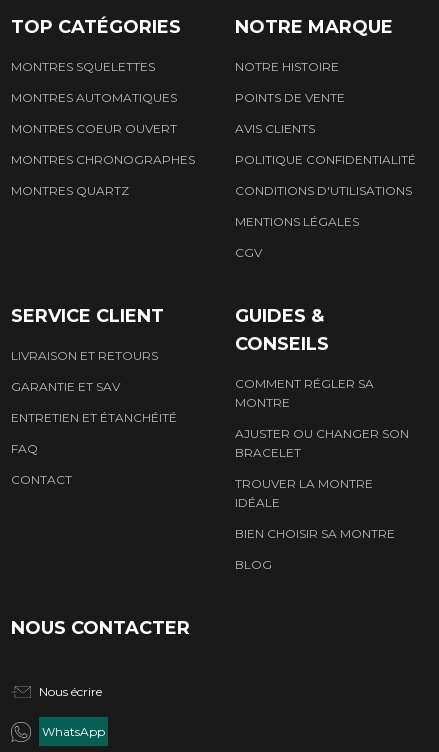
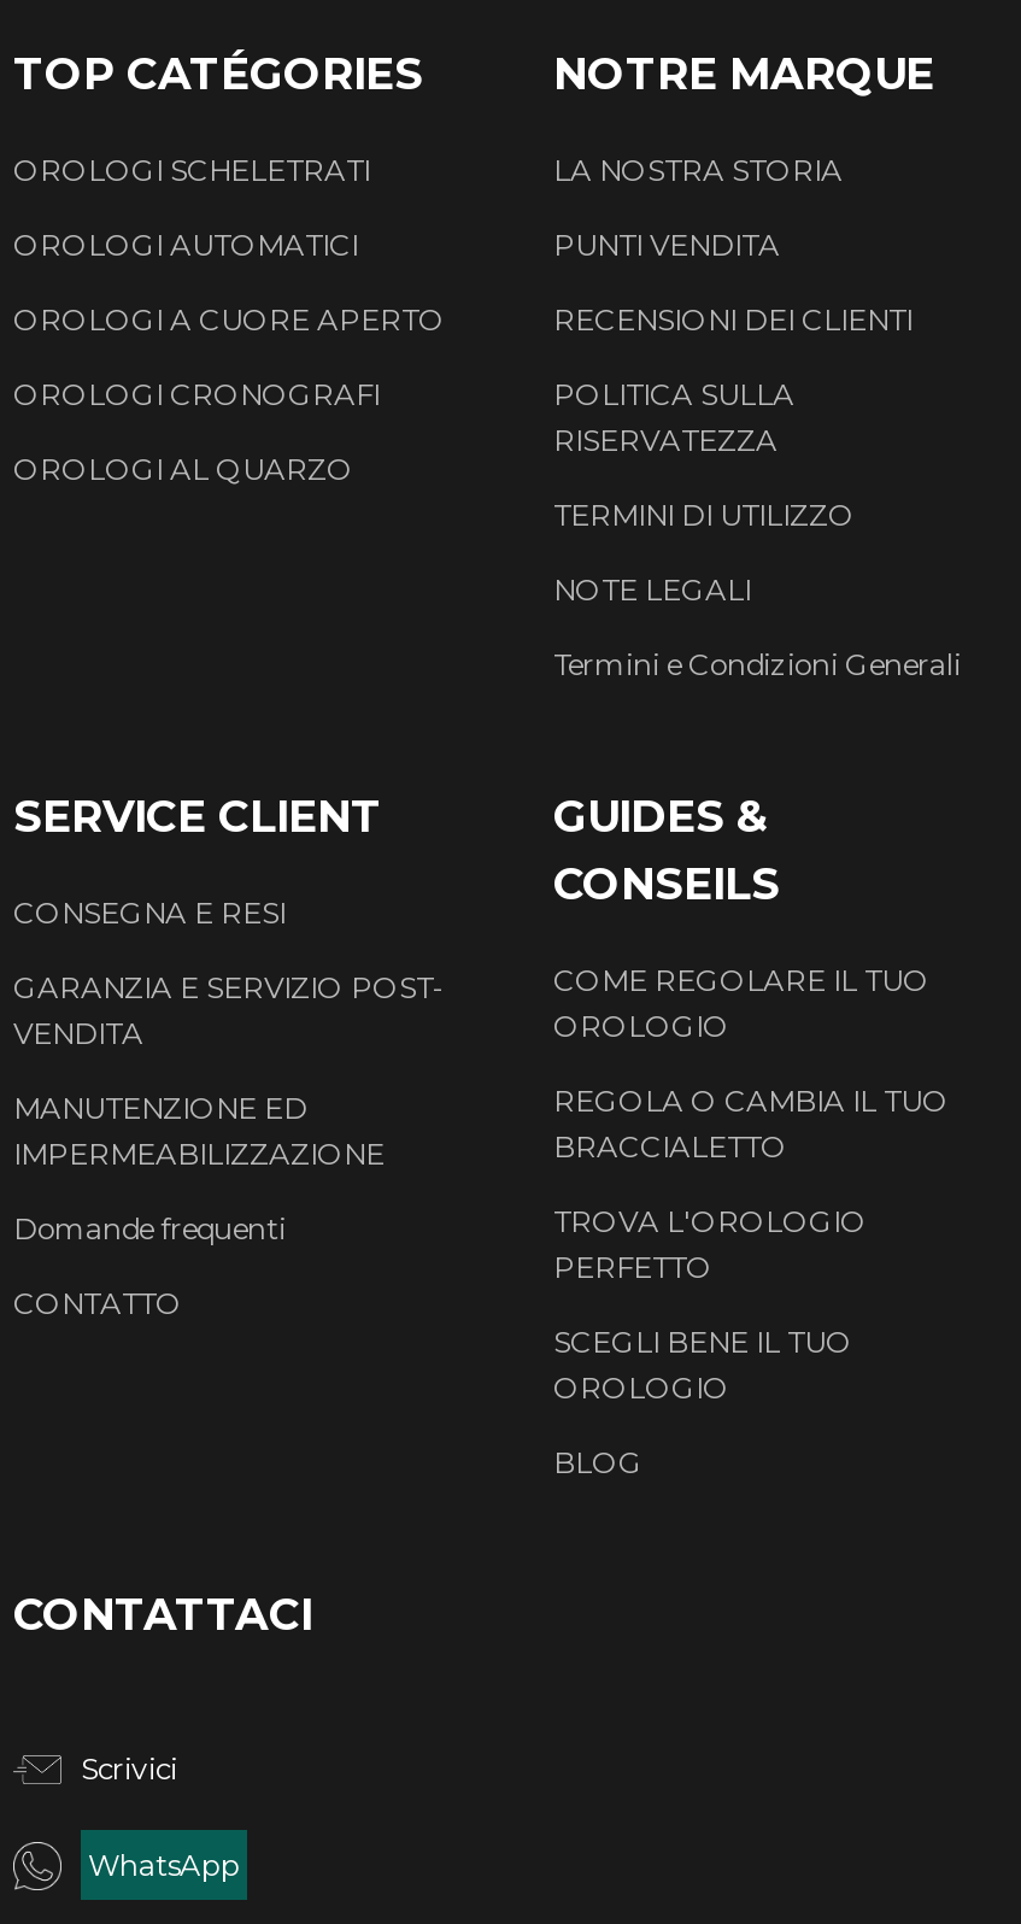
- MONTRES SQUELETTES
+ OROLOGI SCHELETRATI

- NOTRE HISTOIRE
+ LA NOSTRA STORIA

- MONTRES AUTOMATIQUES
+ OROLOGI AUTOMATICI

- POINTS DE VENTE
+ PUNTI VENDITA

- MONTRES COEUR OUVERT
+ OROLOGI A CUORE APERTO

- AVIS CLIENTS
+ RECENSIONI DEI CLIENTI

- MONTRES CHRONOGRAPHES
+ OROLOGI CRONOGRAFI

- POLITIQUE CONFIDENTIALITÉ
+ POLITICA SULLA
+ RISERVATEZZA

- MONTRES QUARTZ
+ OROLOGI AL QUARZO

- CONDITIONS D'UTILISATIONS
+ TERMINI DI UTILIZZO

- MENTIONS LÉGALES
+ NOTE LEGALI

- CGV
+ Termini e Condizioni Generali

- LIVRAISON ET RETOURS
+ CONSEGNA E RESI

- GARANTIE ET SAV
+ GARANZIA E SERVIZIO POST-
+ VENDITA

- COMMENT RÉGLER SA
- MONTRE
+ COME REGOLARE IL TUO
+ OROLOGIO

- ENTRETIEN ET ÉTANCHÉITÉ
+ MANUTENZIONE ED
+ IMPERMEABILIZZAZIONE

- AJUSTER OU CHANGER SON
- BRACELET
+ REGOLA O CAMBIA IL TUO
+ BRACCIALETTO

- FAQ
+ Domande frequenti

- CONTACT
+ CONTATTO

- TROUVER LA MONTRE
- IDÉALE
+ TROVA L'OROLOGIO
+ PERFETTO

- BIEN CHOISIR SA MONTRE
+ SCEGLI BENE IL TUO
+ OROLOGIO

- NOUS CONTACTER
+ CONTATTACI

- Nous écrire
+ Scrivici
